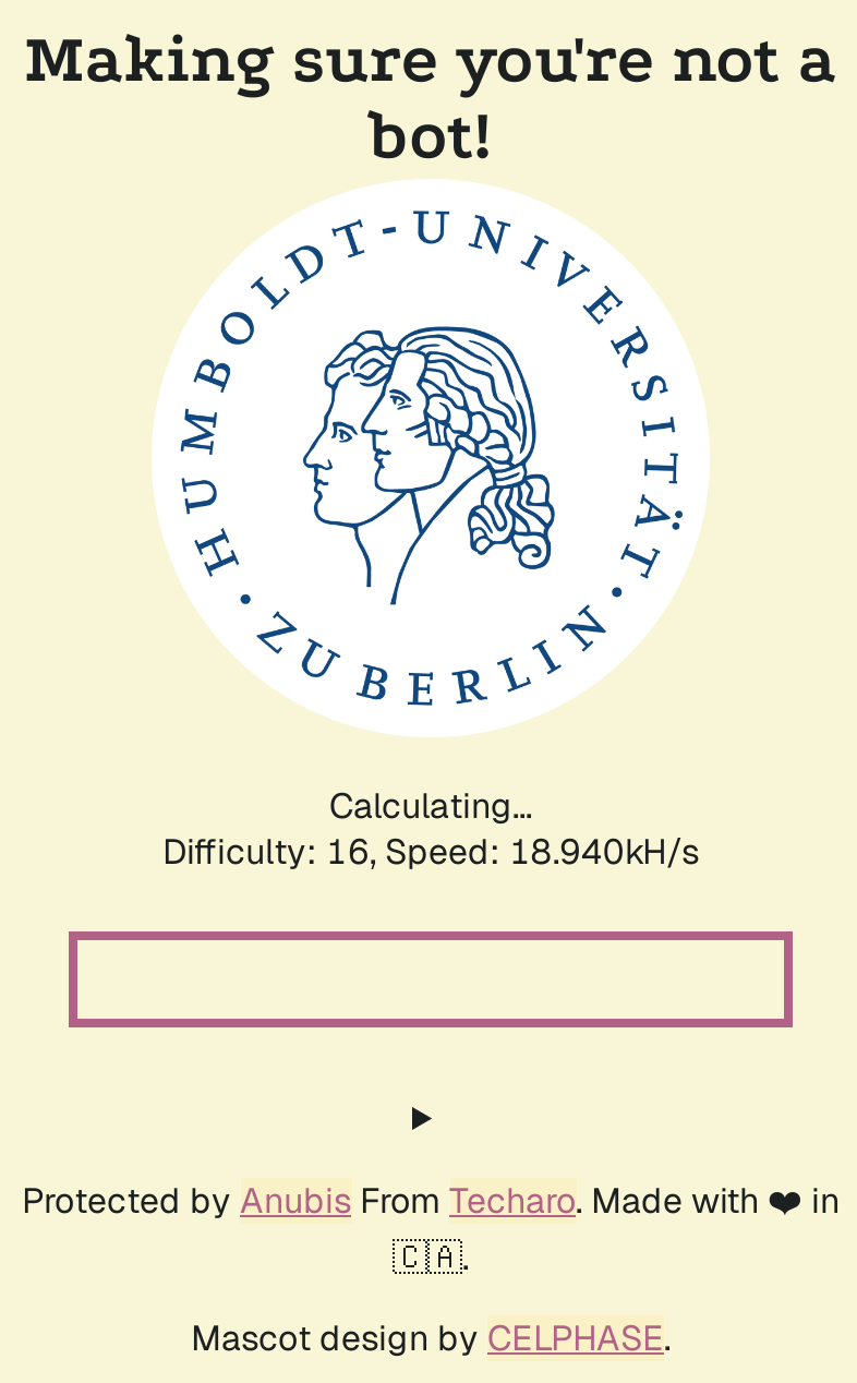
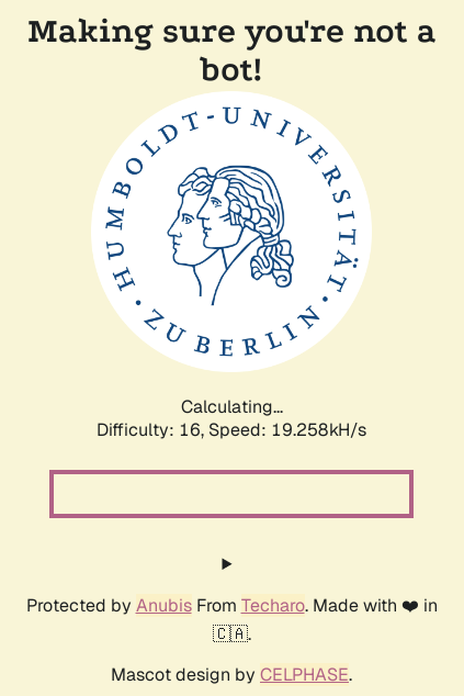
- Difficulty: 16, Speed: 18.940kH/s
+ Difficulty: 16, Speed: 19.258kH/s
